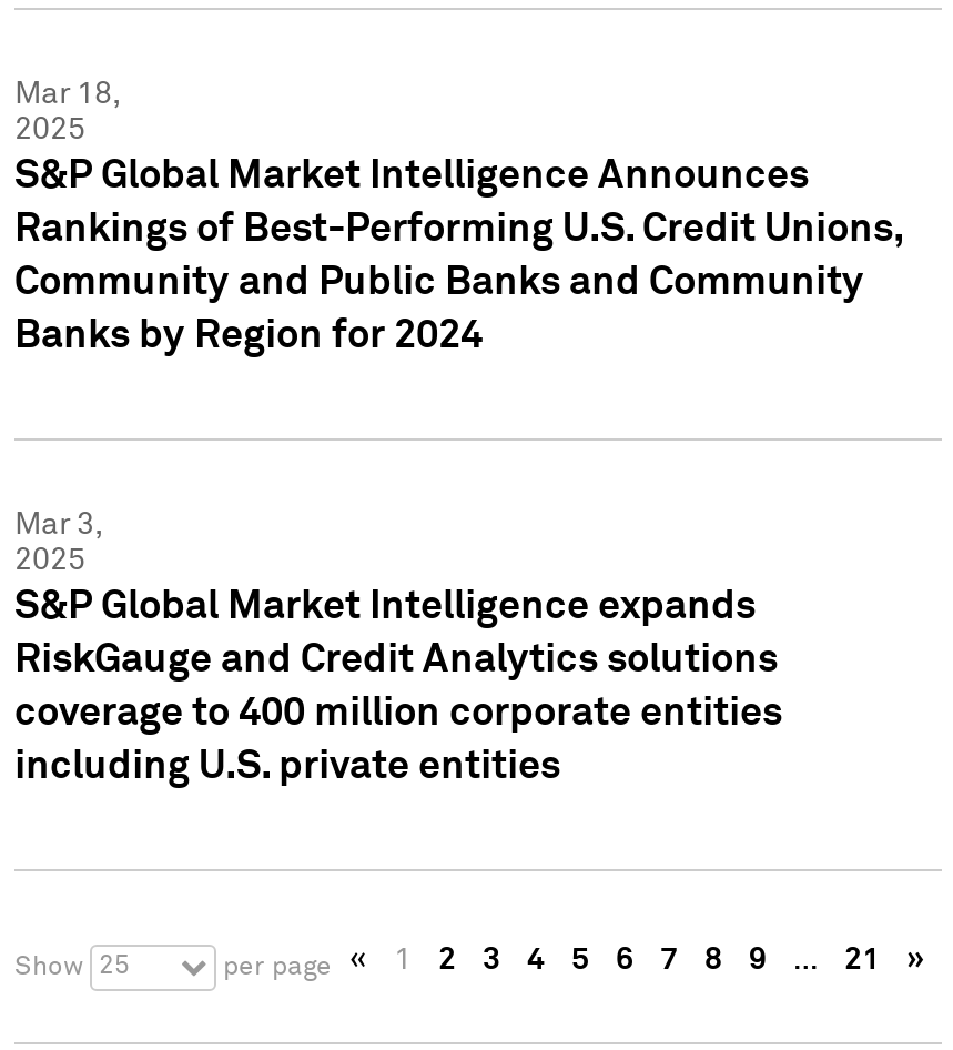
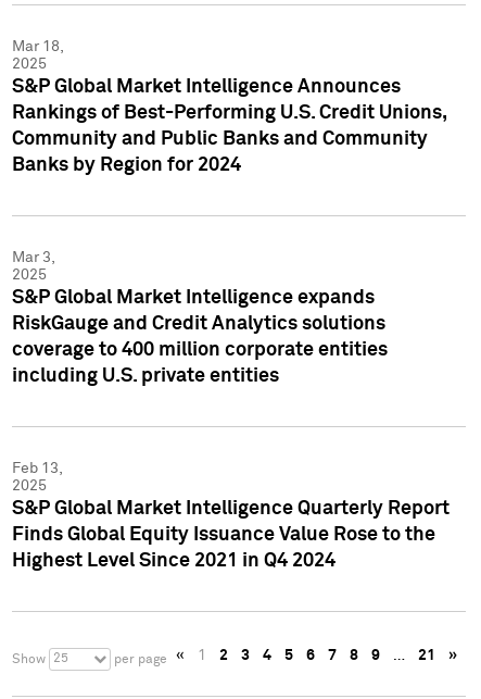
+ Feb 13,
+ 2025
+ S&P Global Market Intelligence Quarterly Report
+ Finds Global Equity Issuance Value Rose to the
+ Highest Level Since 2021 in Q4 2024
